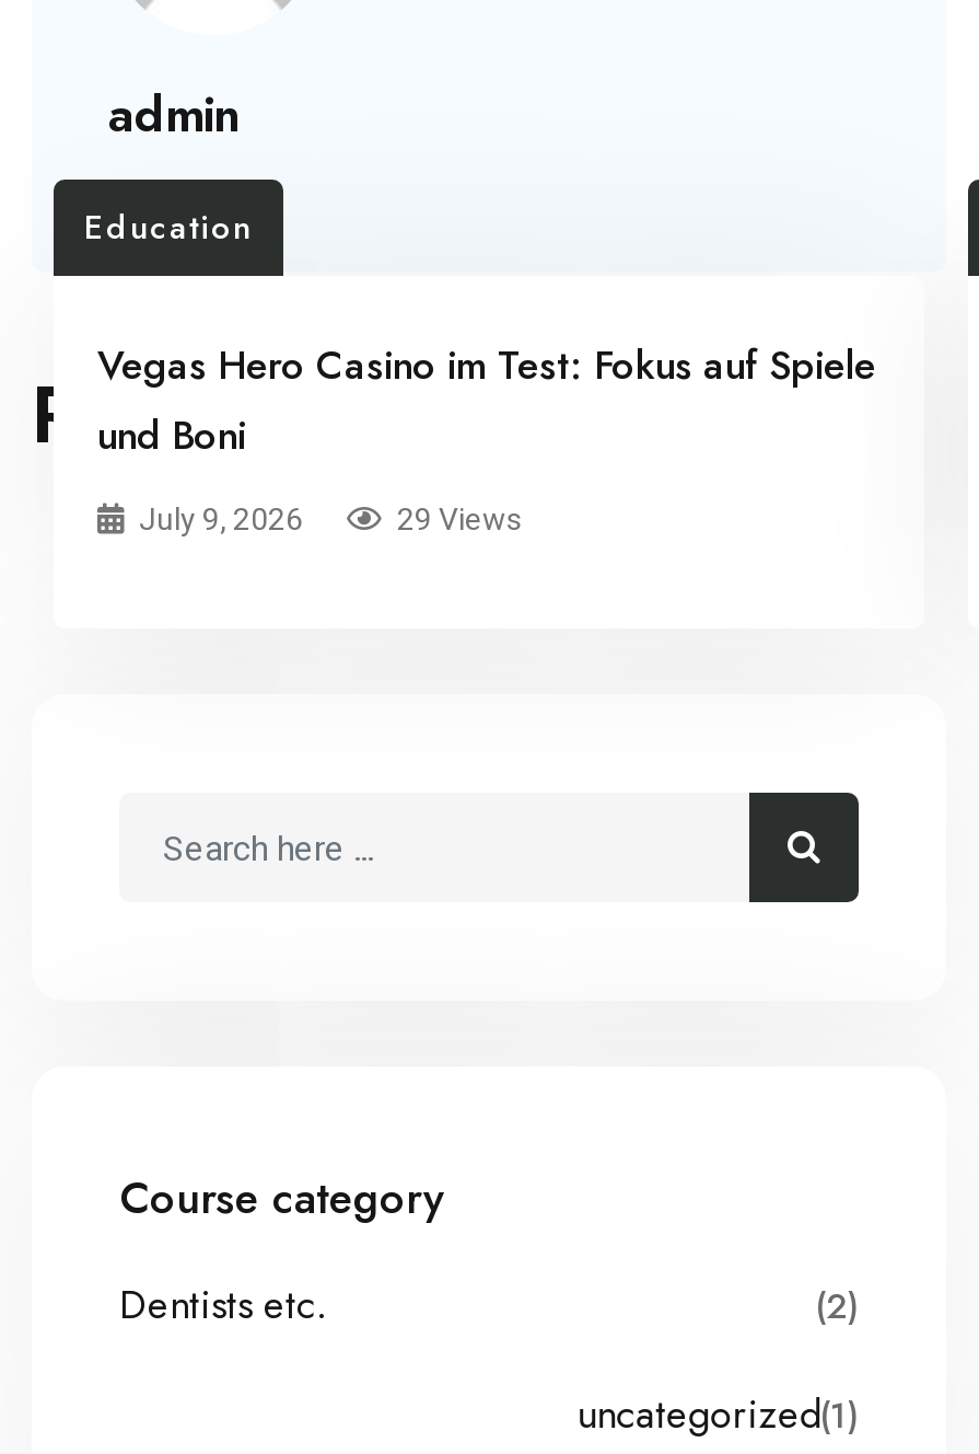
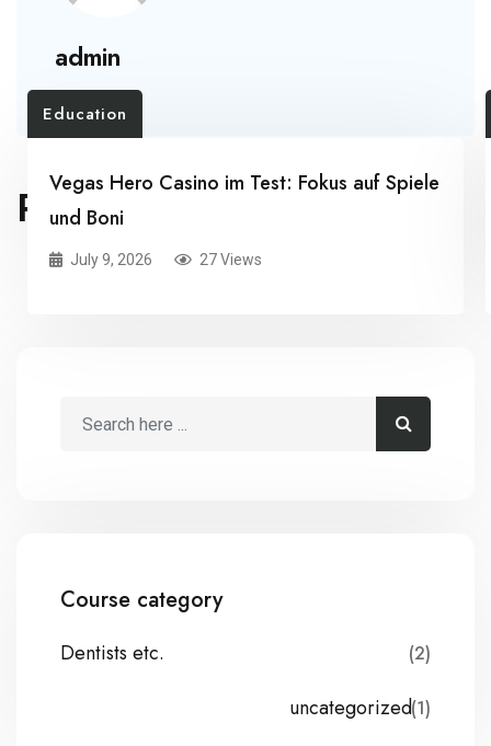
- 29 Views
+ 27 Views
